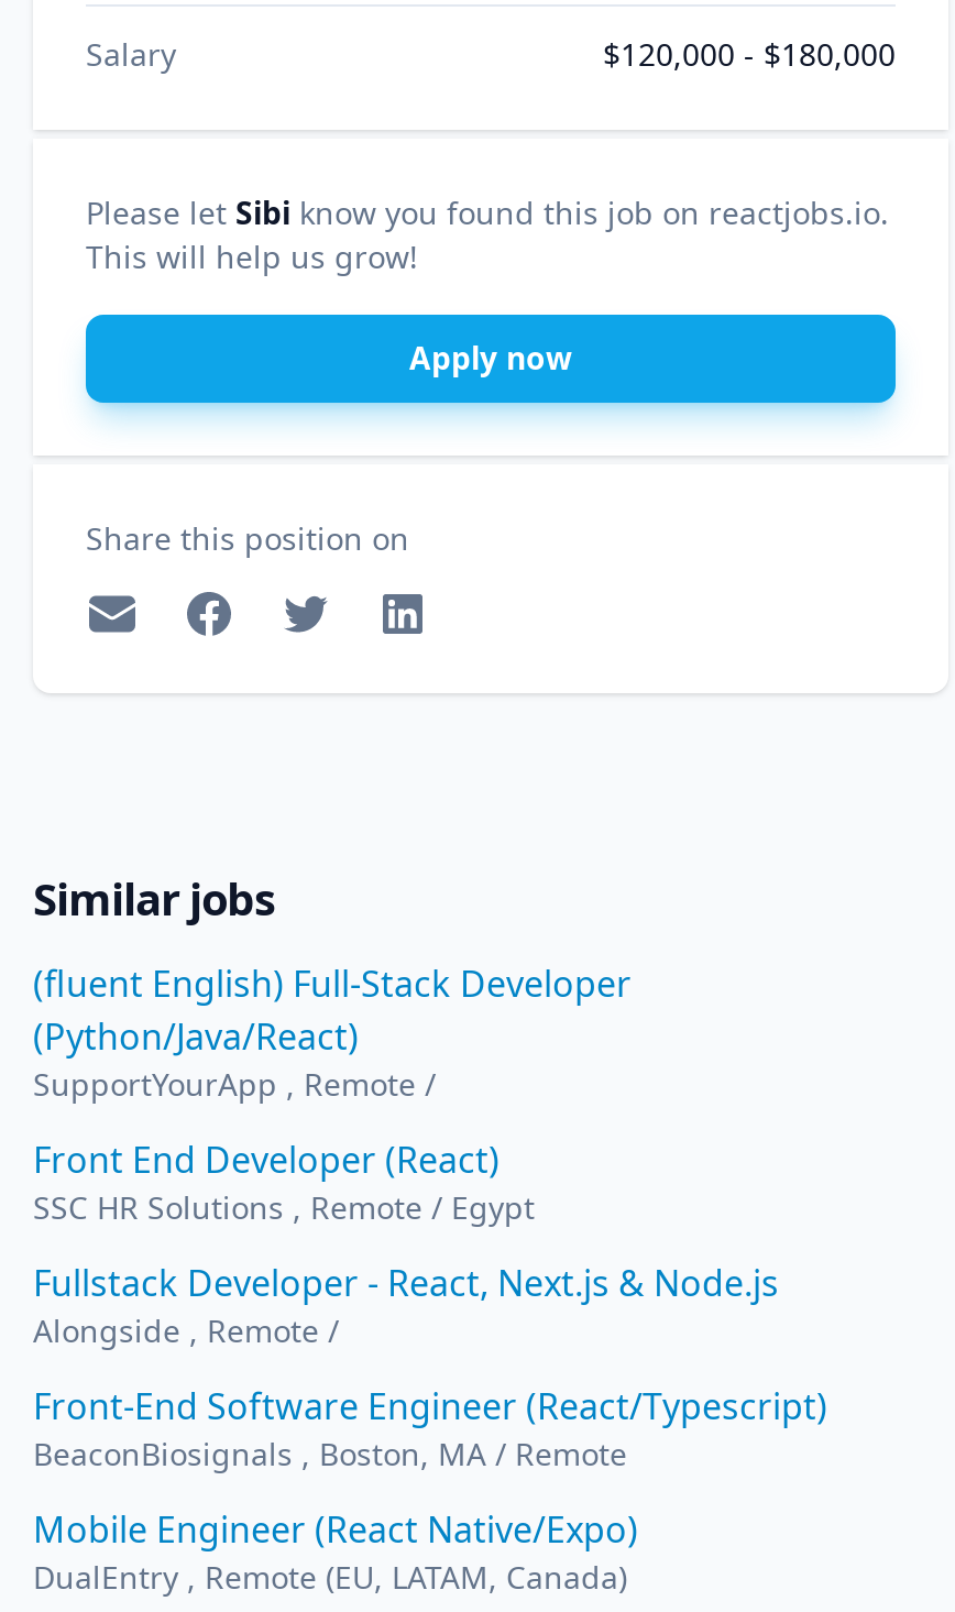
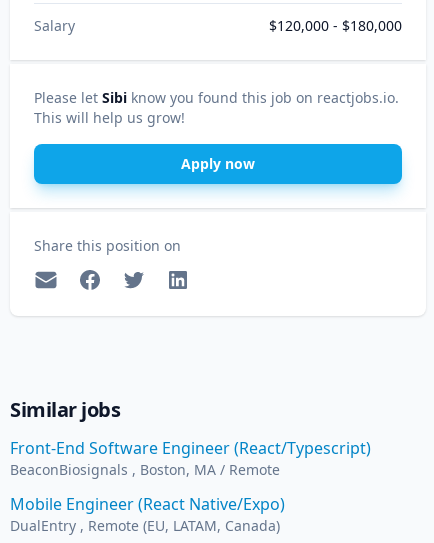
- (fluent English) Full-Stack Developer
- (Python/Java/React)
- SupportYourApp , Remote /
- Front End Developer (React)
- SSC HR Solutions , Remote / Egypt
- Fullstack Developer - React, Next.js & Node.js
- Alongside , Remote /
